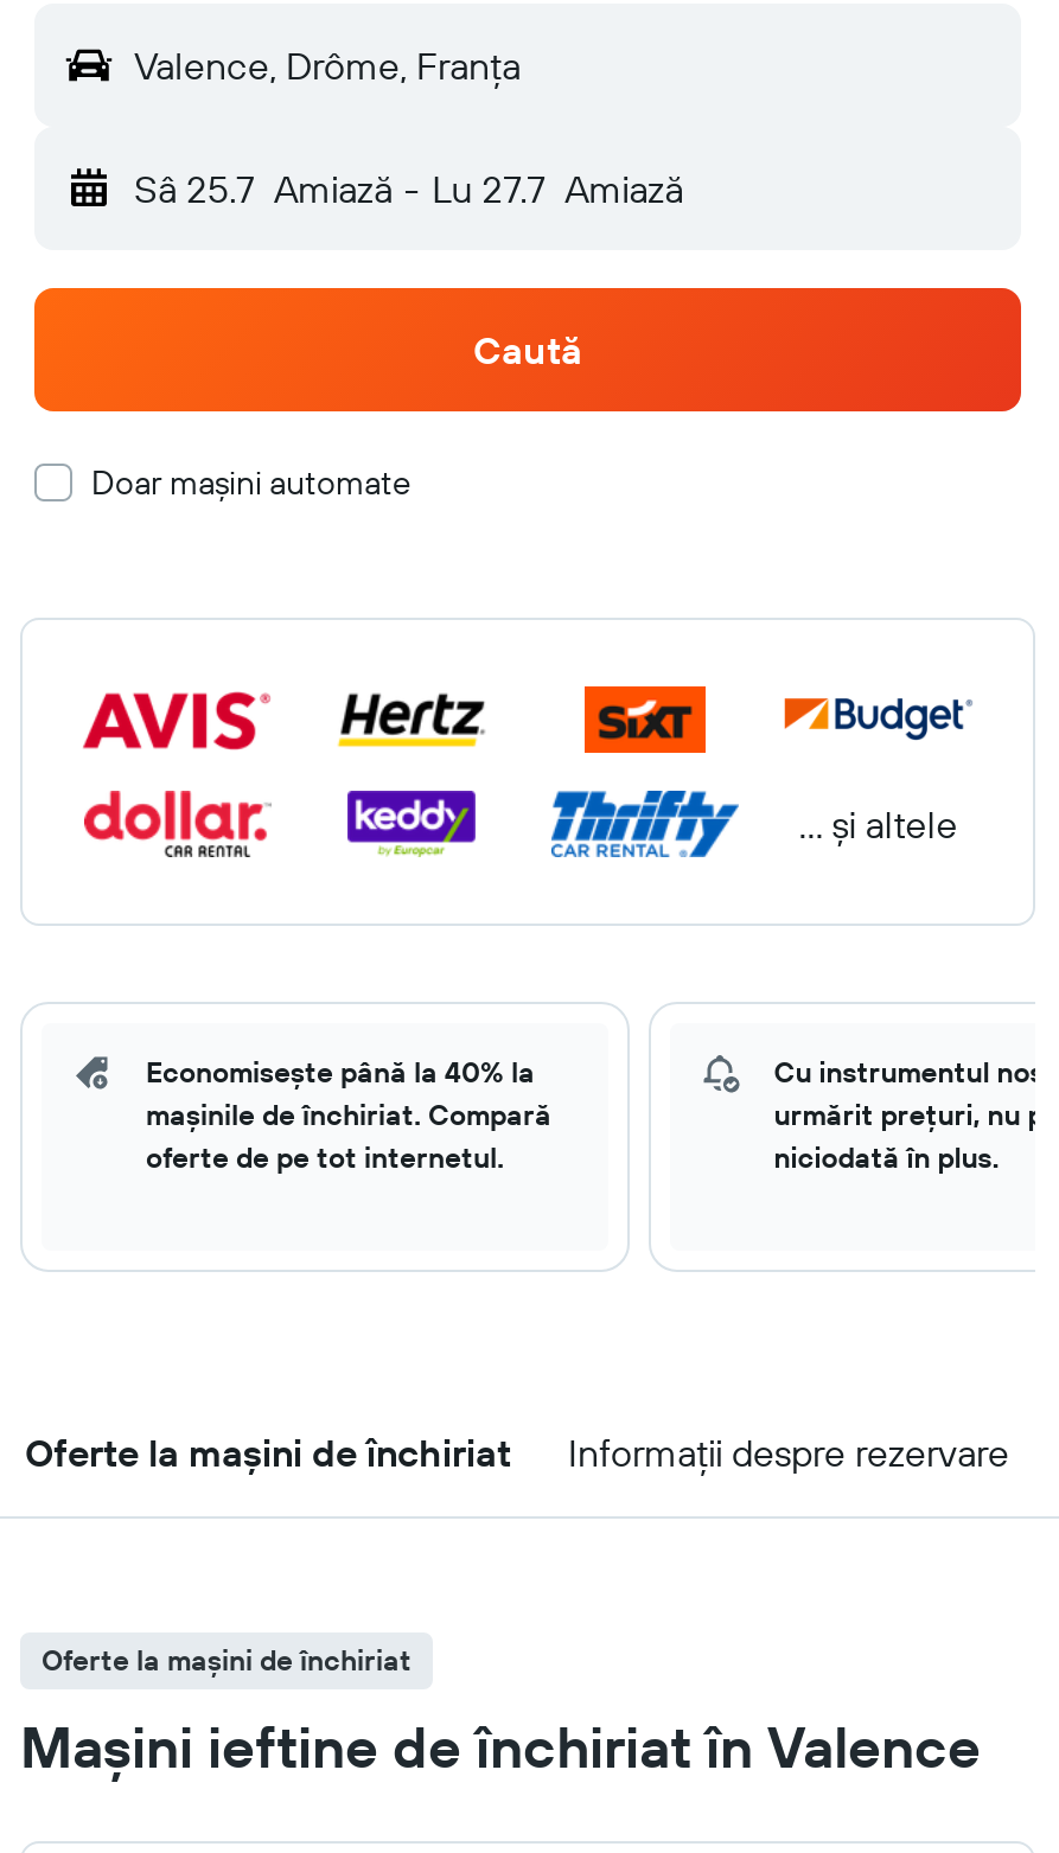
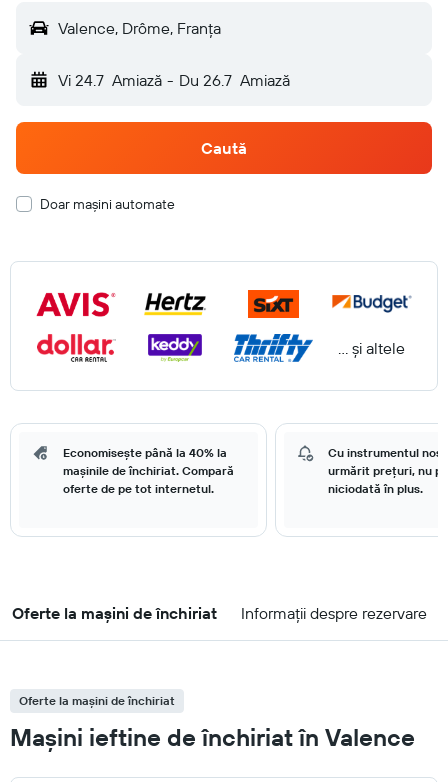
- Sâ 25.7 Amiază - Lu 27.7 Amiază
+ Vi 24.7 Amiază - Du 26.7 Amiază
